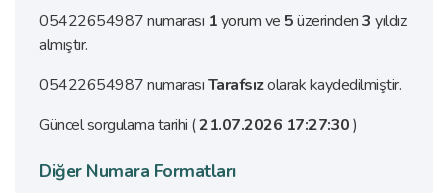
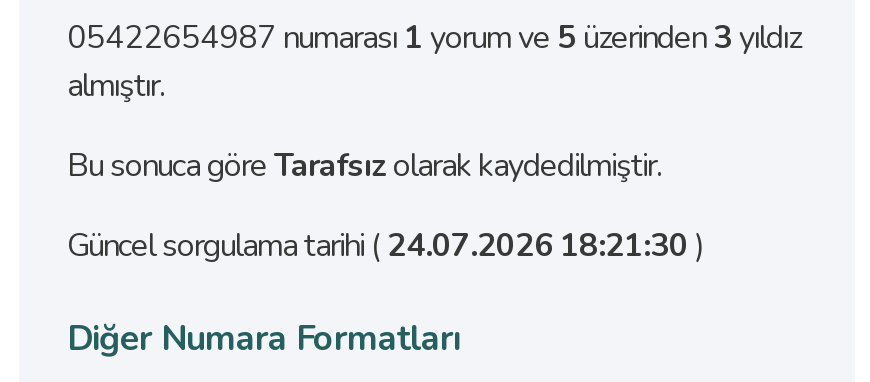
- 05422654987 numarası Tarafsız olarak kaydedilmiştir.
+ Bu sonuca göre Tarafsız olarak kaydedilmiştir.

- Güncel sorgulama tarihi (21.07.2026 17:27:30)
+ Güncel sorgulama tarihi (24.07.2026 18:21:30)
